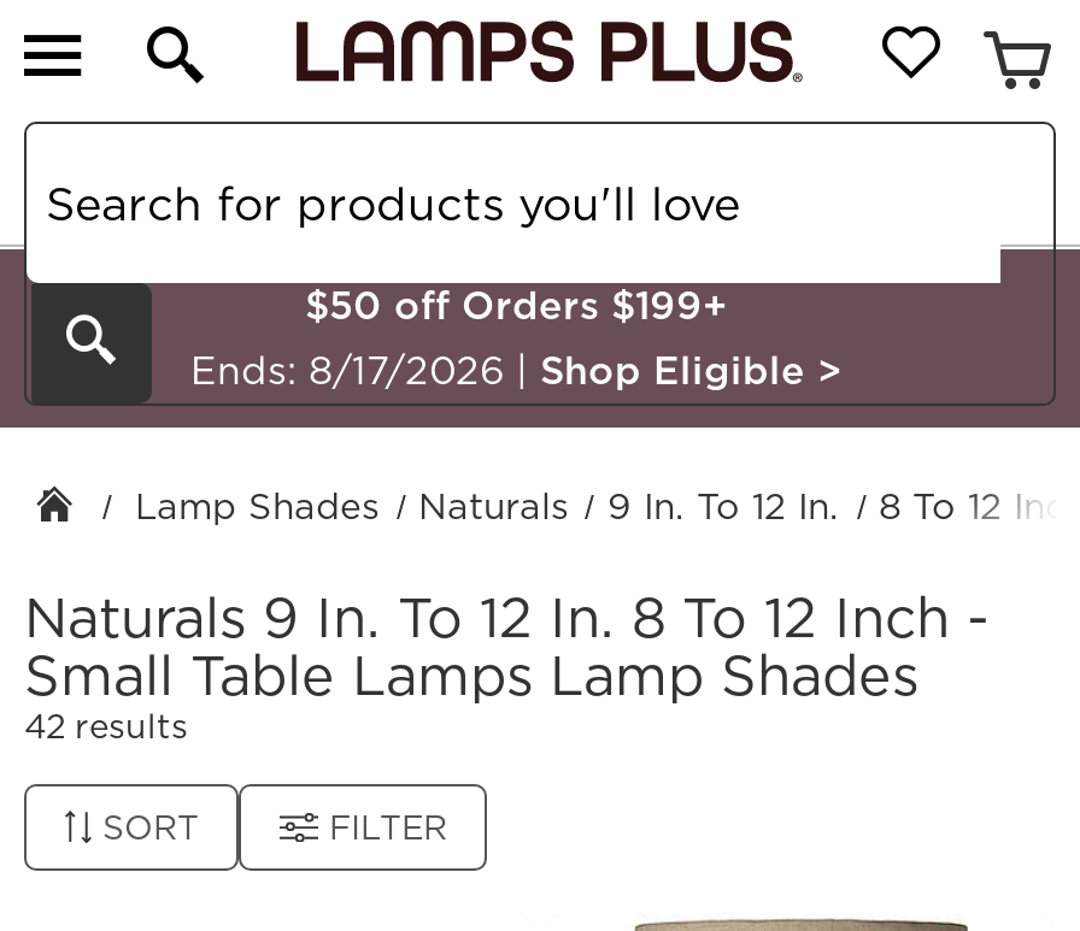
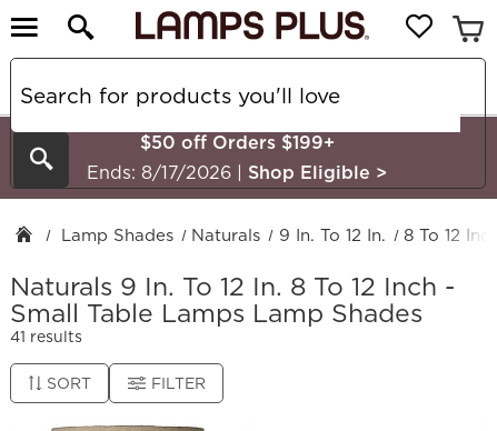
- 42 results
+ 41 results
